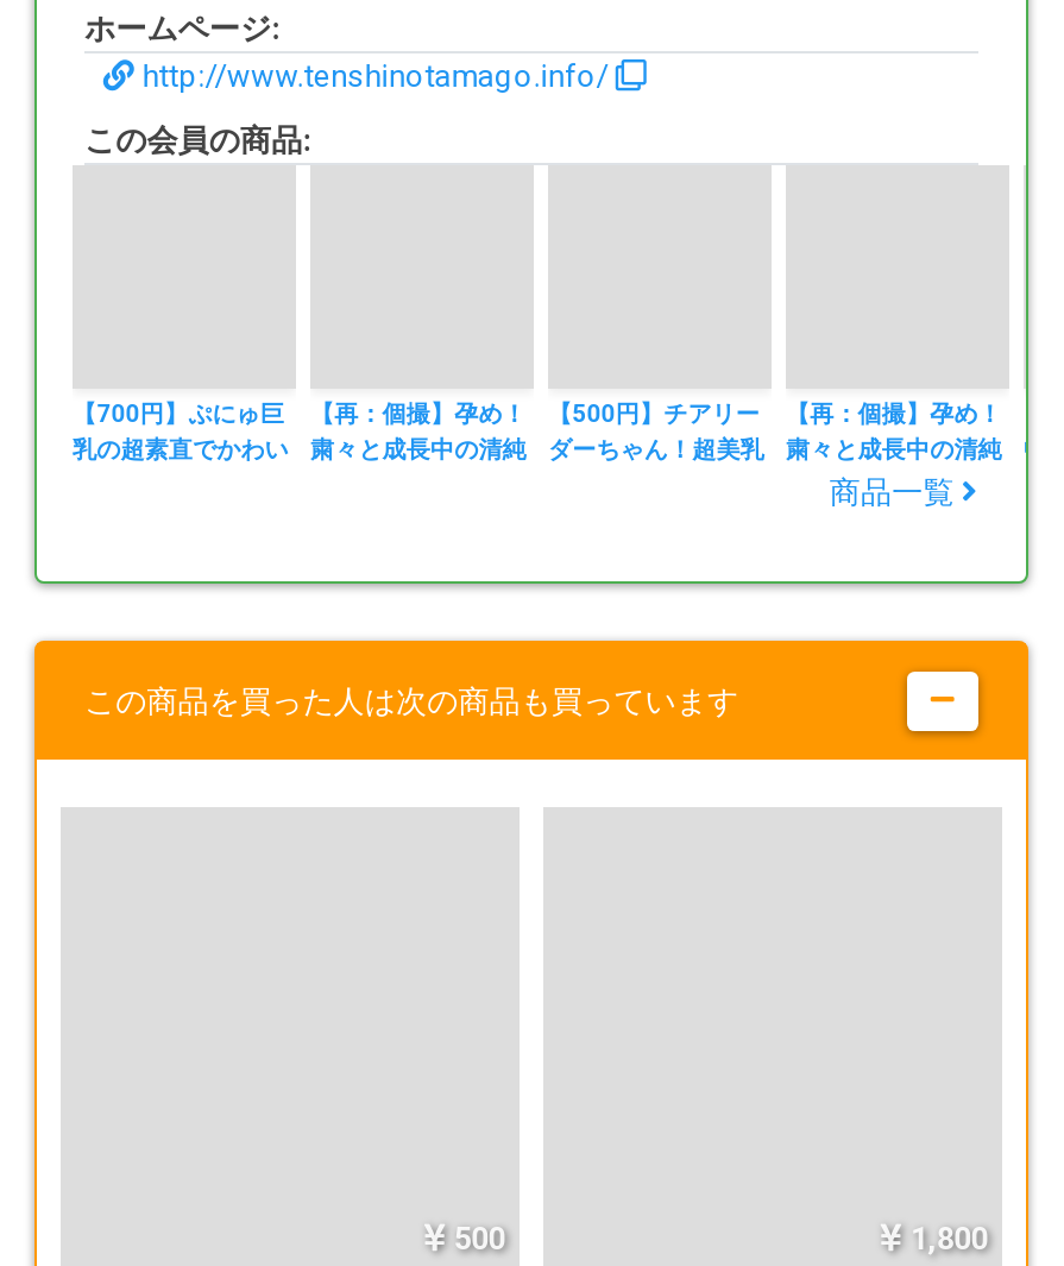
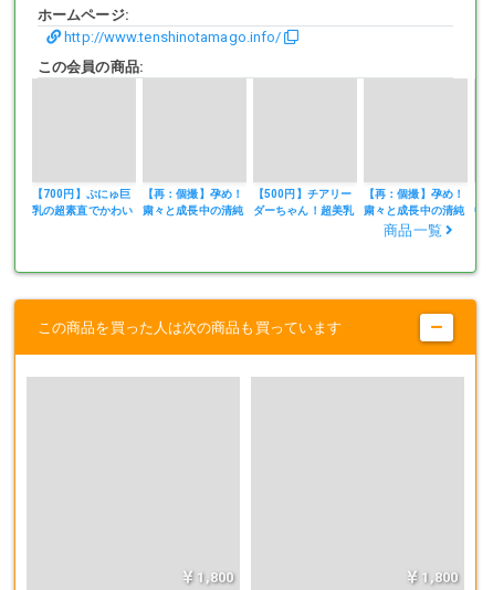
- 500
+ 1,800
